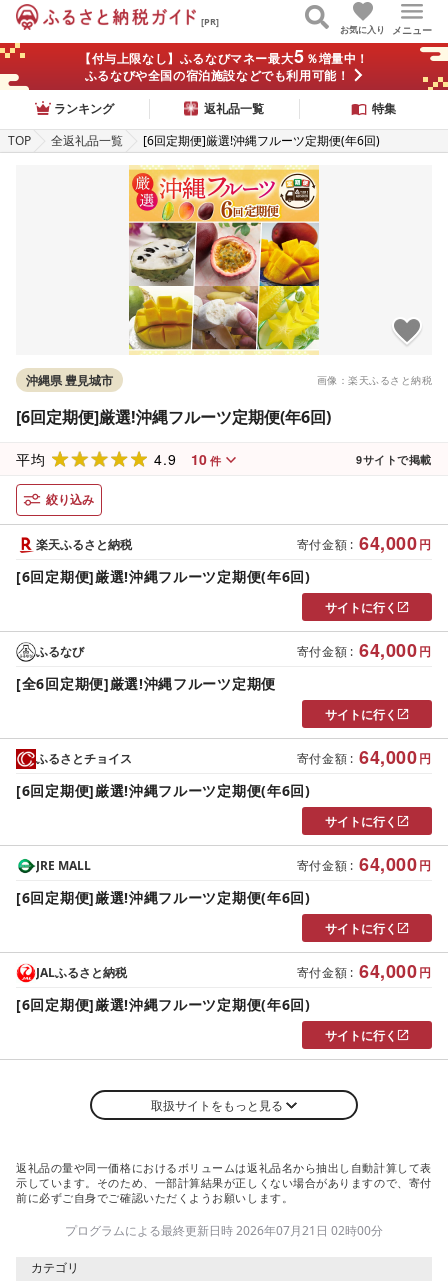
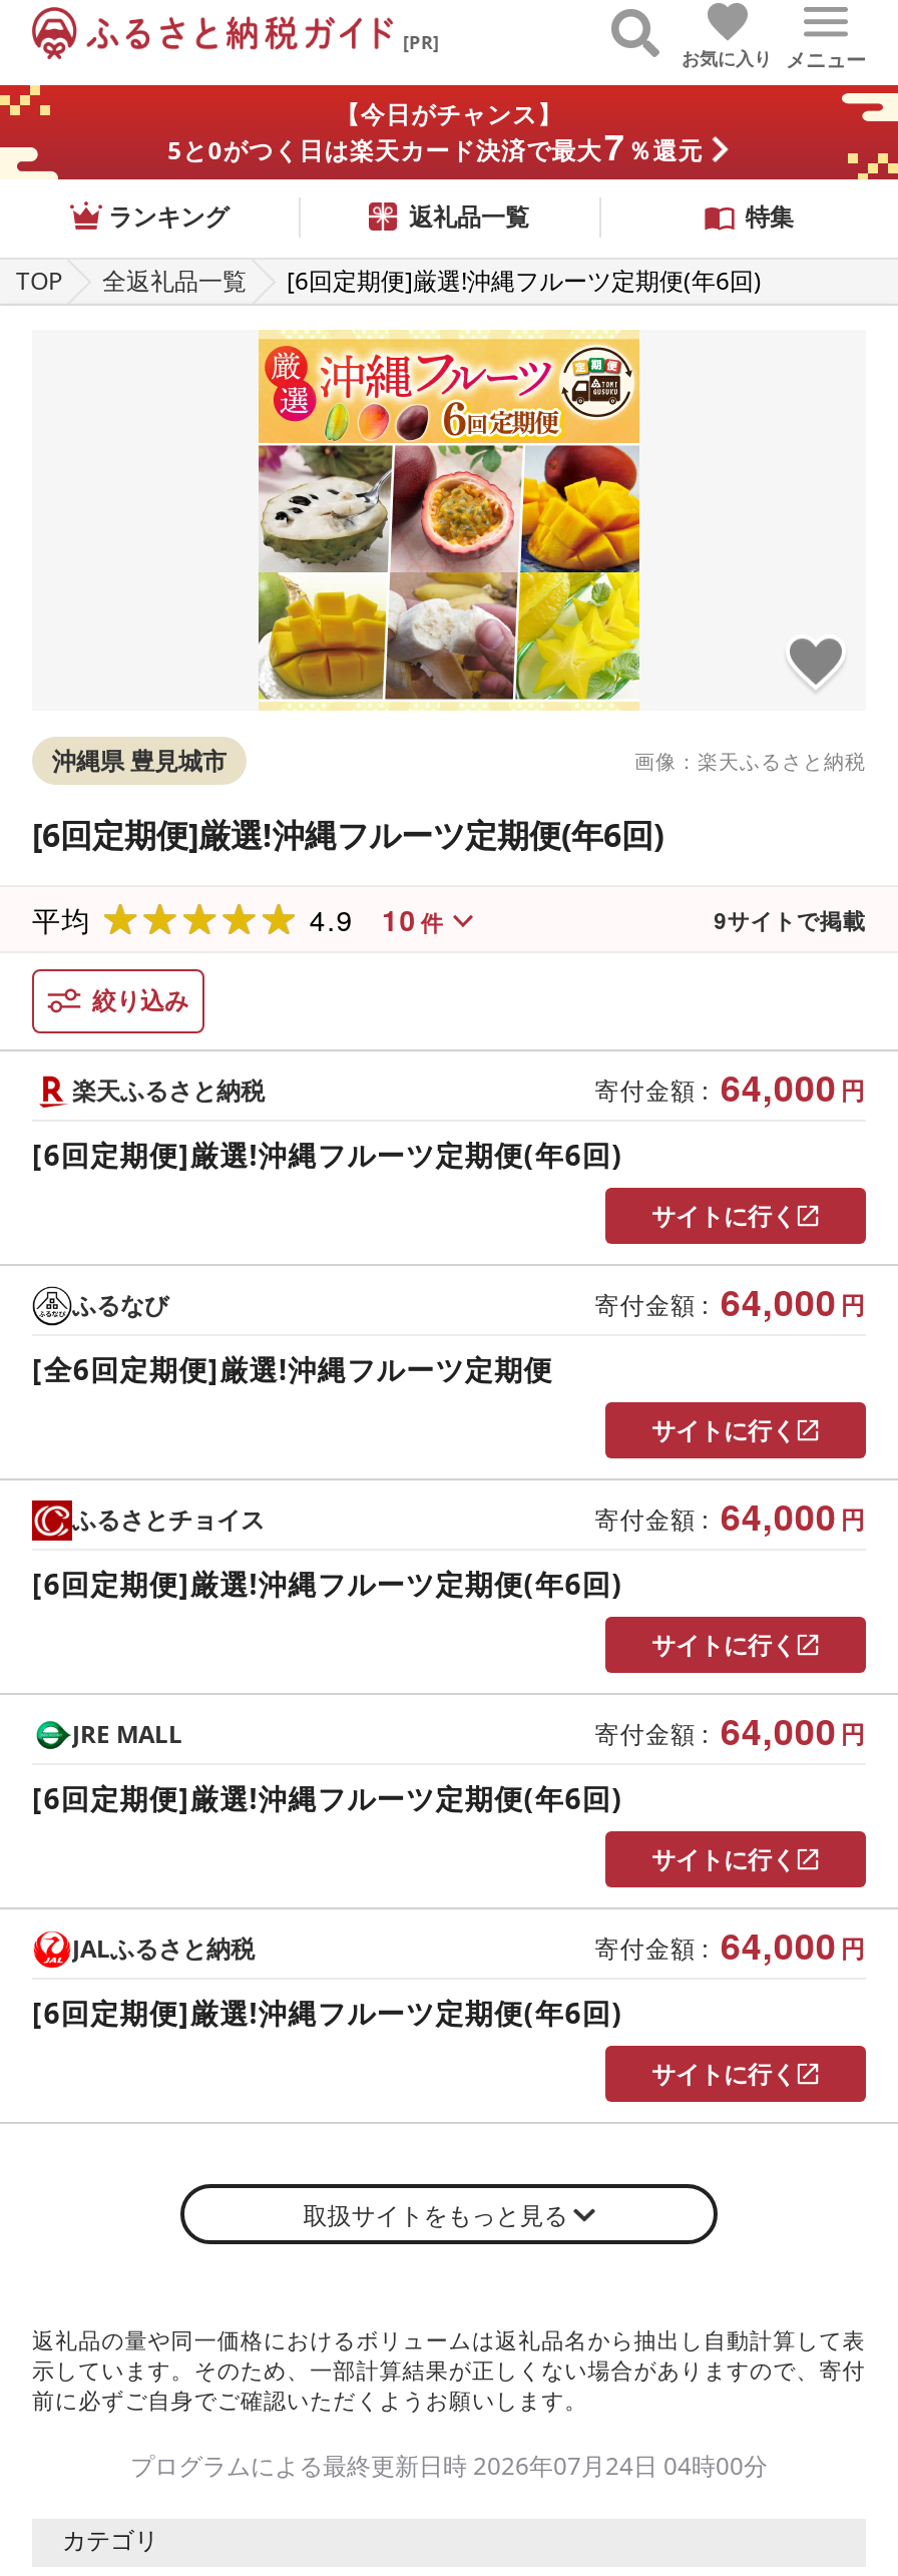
- 【付与上限なし】ふるなびマネー最大5％増量中！
- ふるなびや全国の宿泊施設などでも利用可能！
+ 【今日がチャンス】
+ 5と0がつく日は楽天カード決済で最大7％還元

- プログラムによる最終更新日時 2026年07月21日 02時00分
+ プログラムによる最終更新日時 2026年07月24日 04時00分
